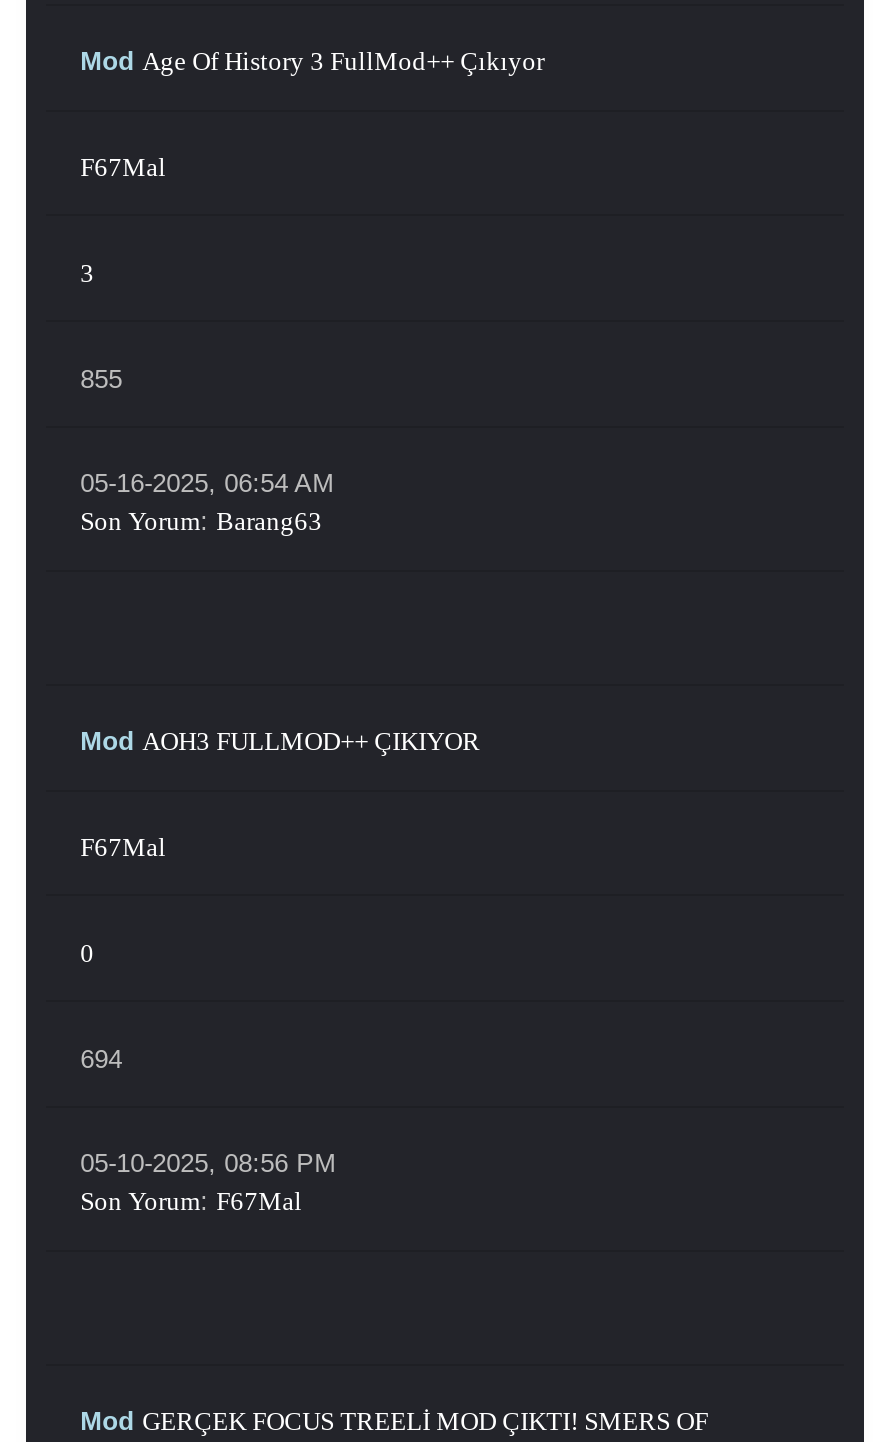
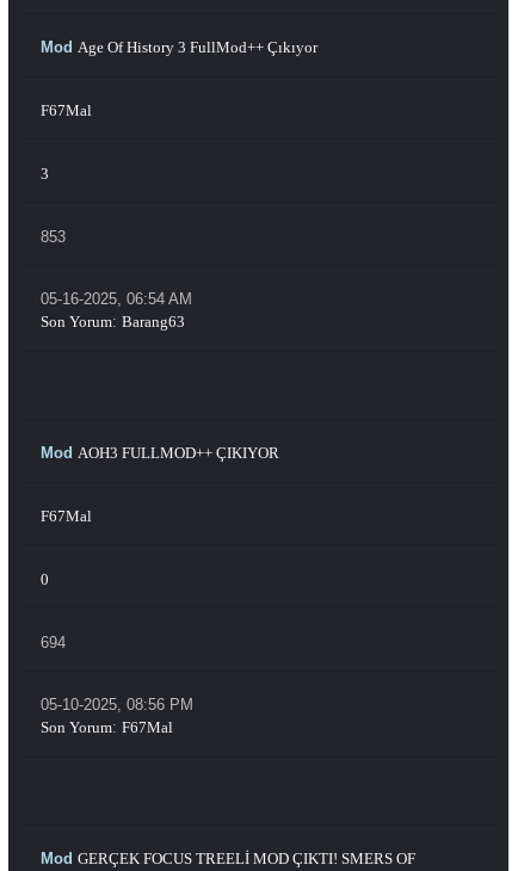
- 855
+ 853
